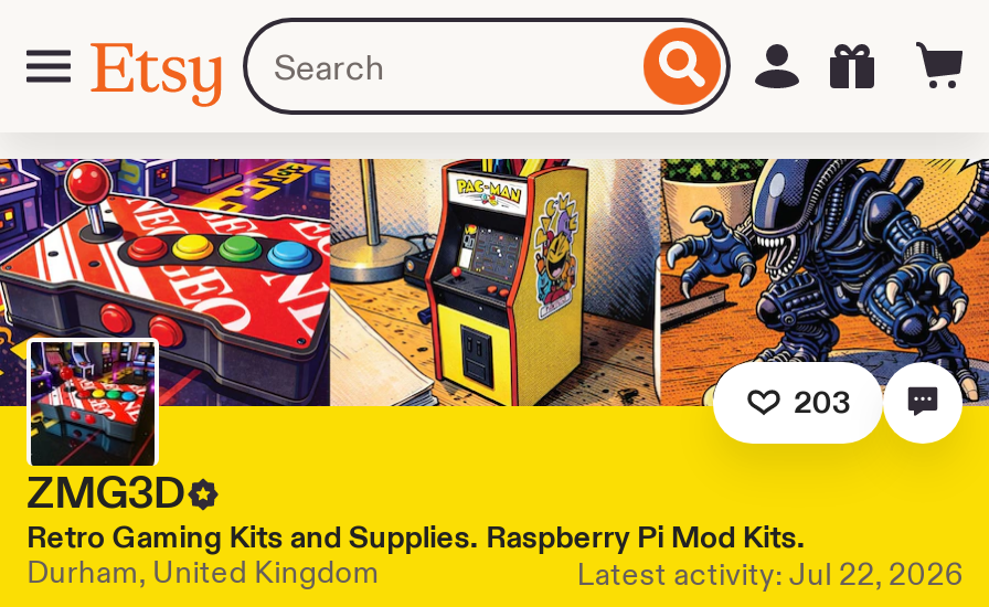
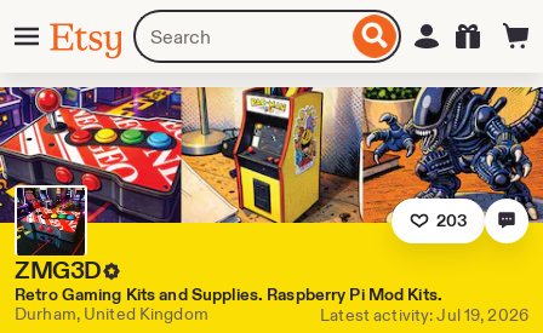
- Latest activity: Jul 22, 2026
+ Latest activity: Jul 19, 2026
